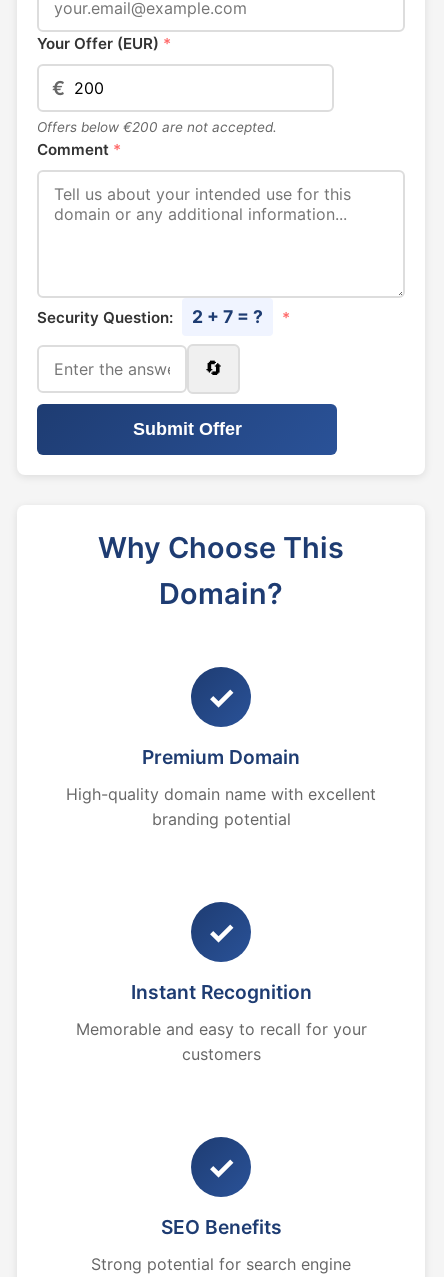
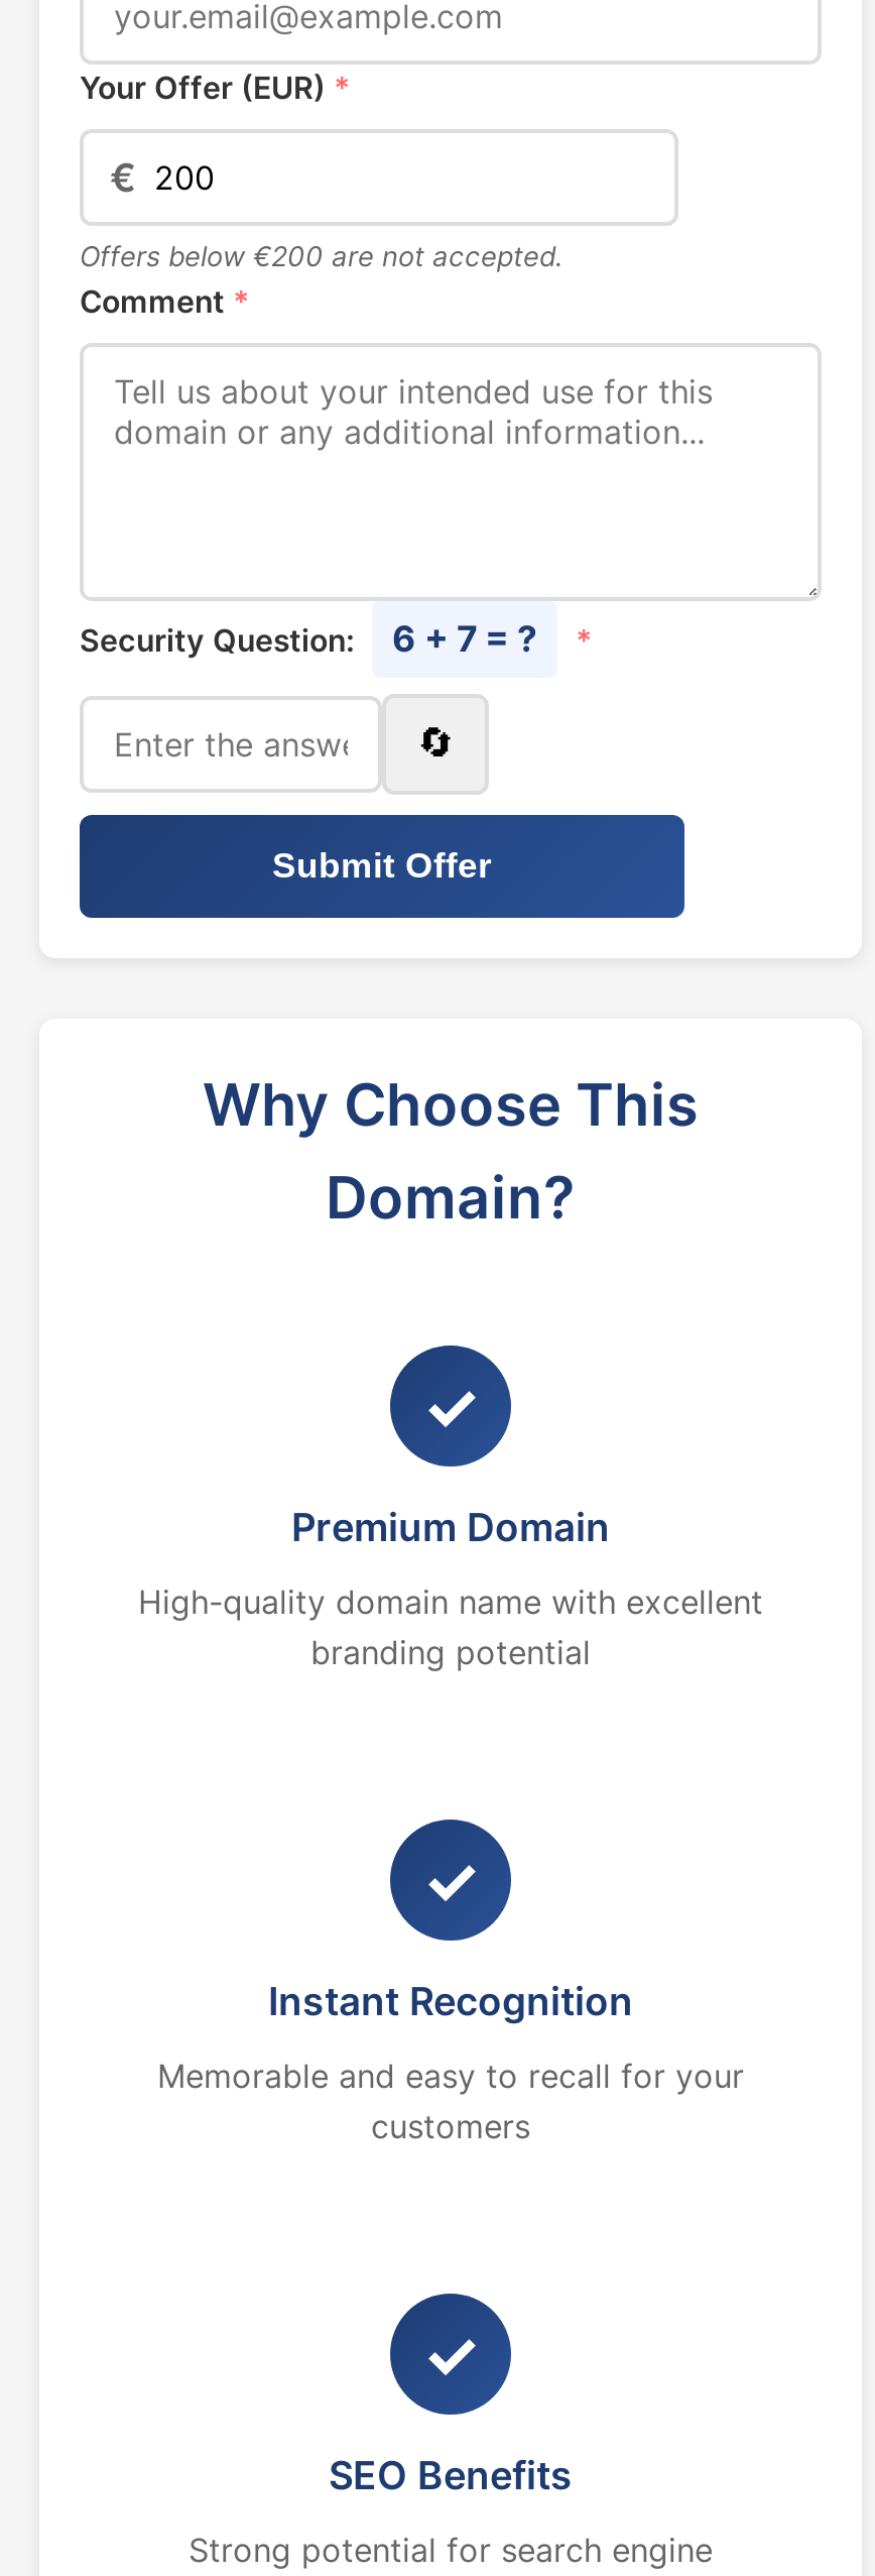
- 2 + 7 = ?
+ 6 + 7 = ?
